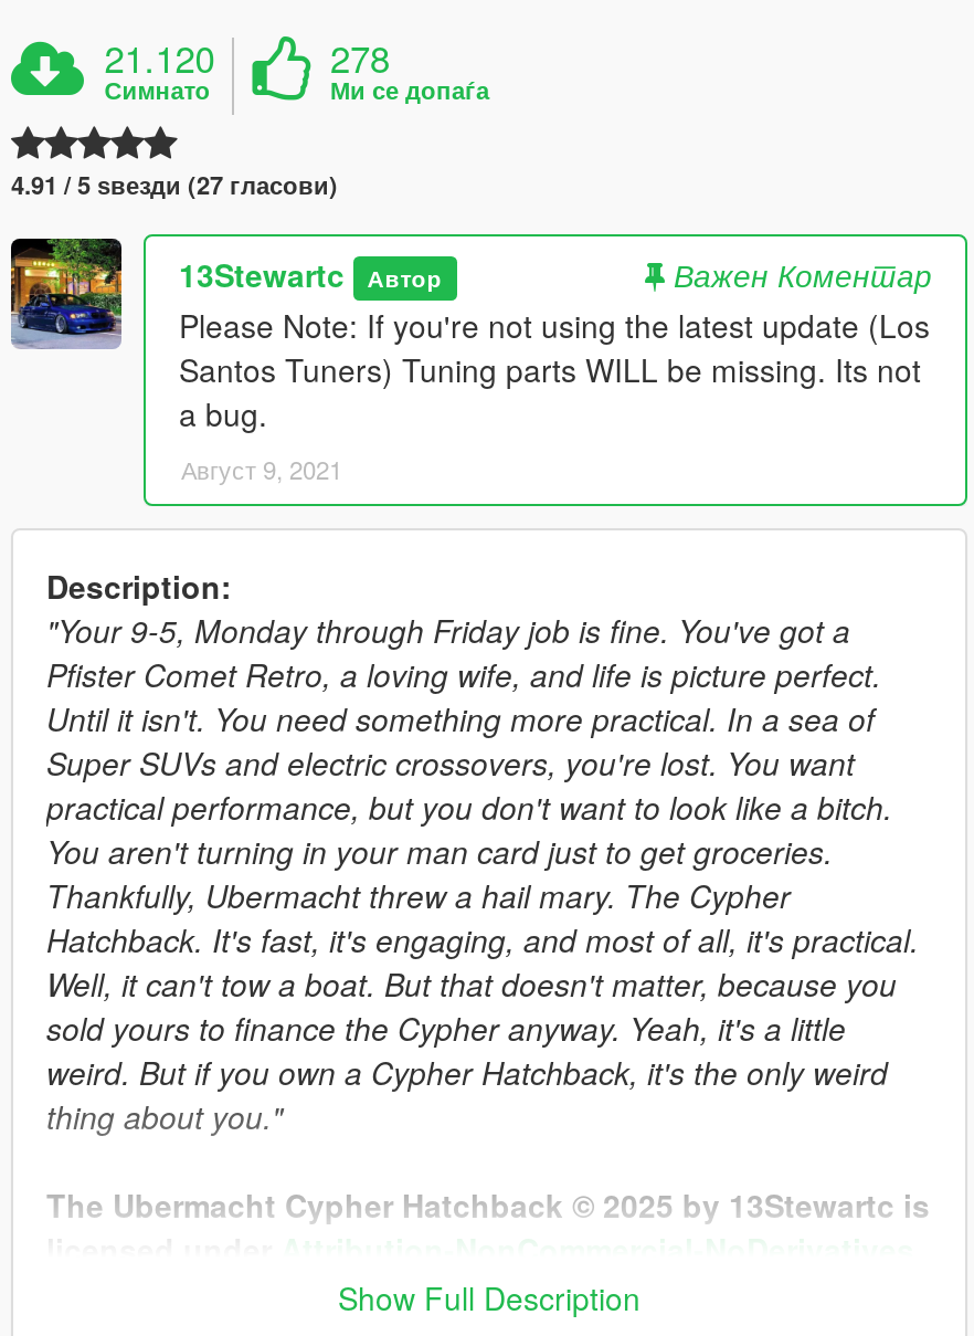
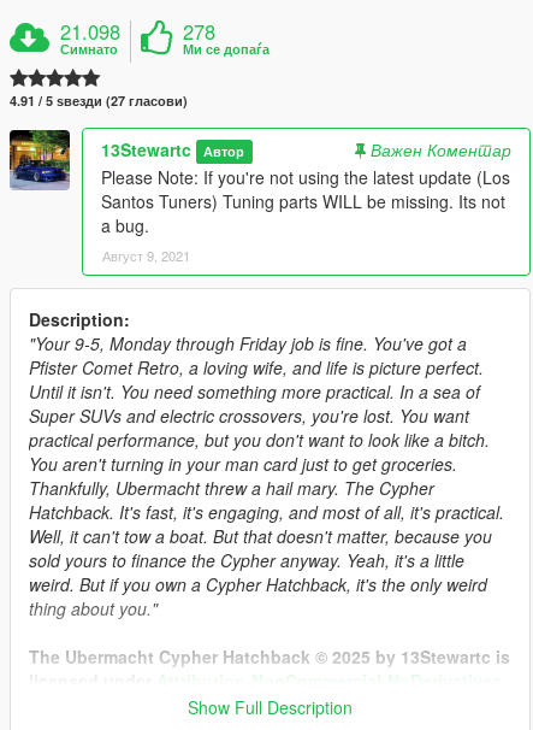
- 21.120
+ 21.098
